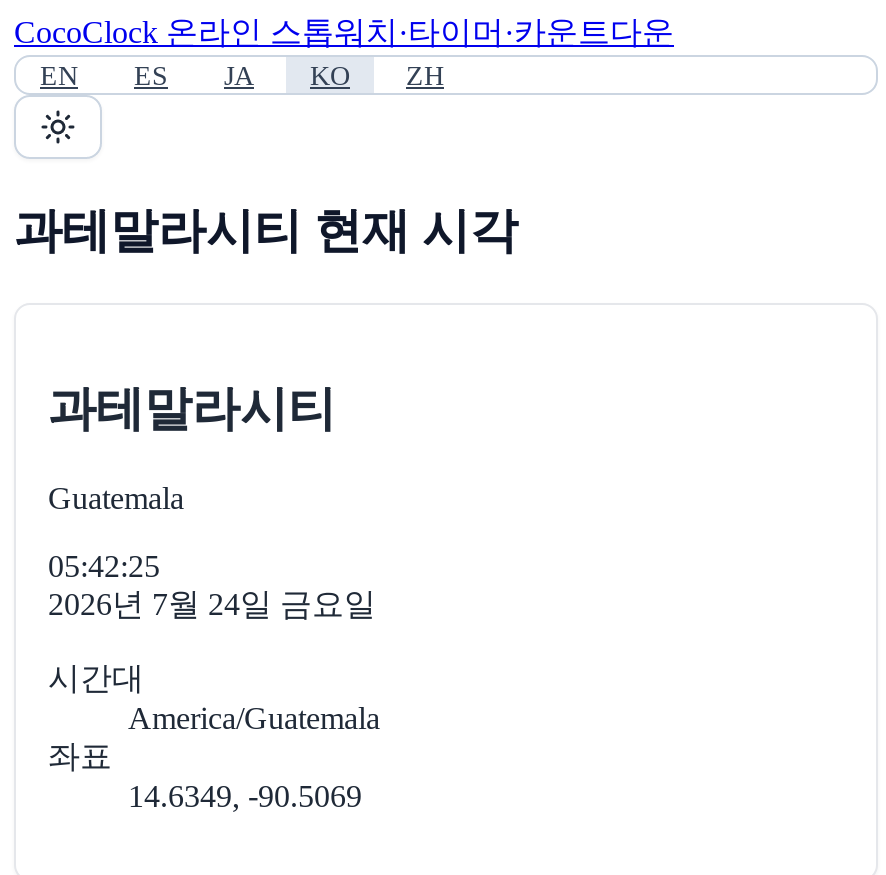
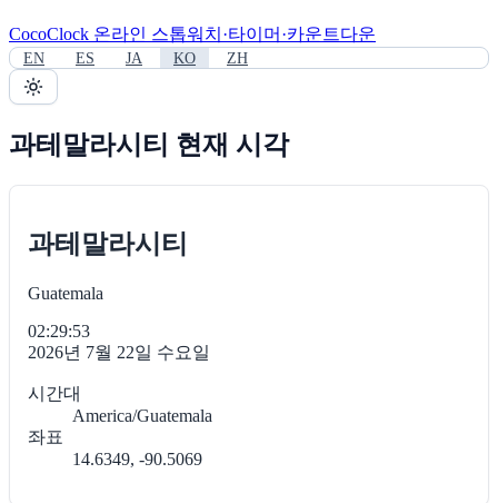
- 05:42:25
+ 02:29:53

- 2026년 7월 24일 금요일
+ 2026년 7월 22일 수요일
